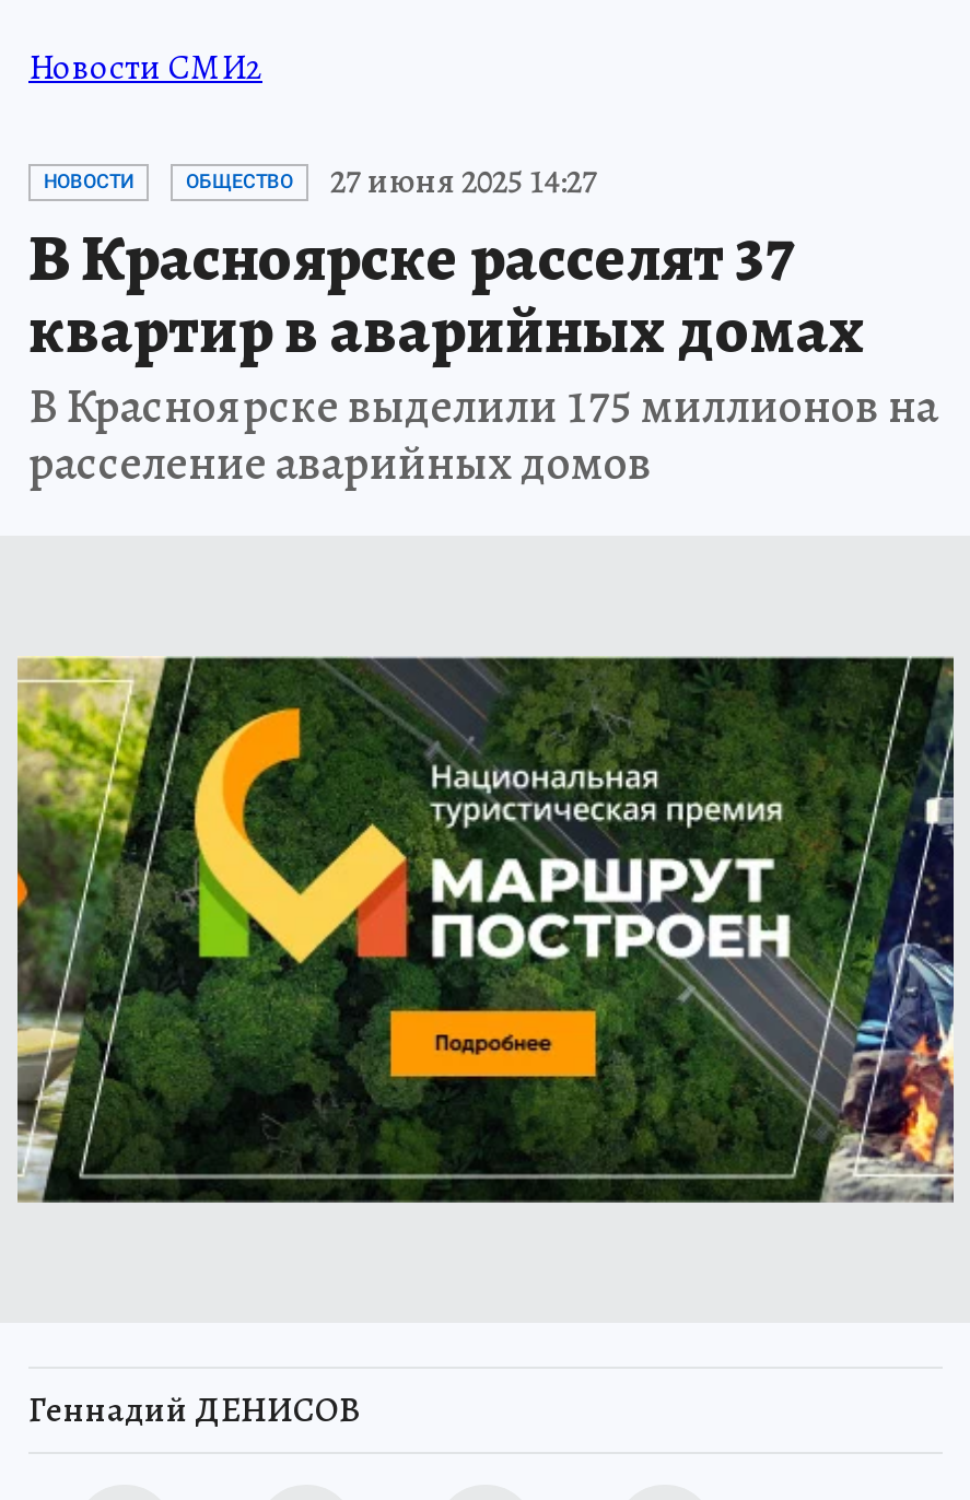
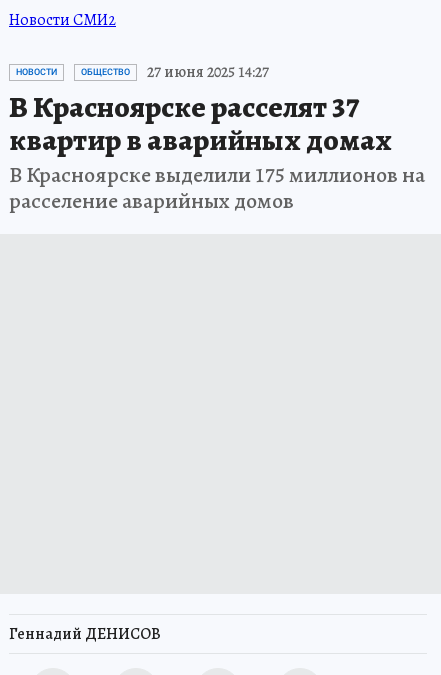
- [image]
